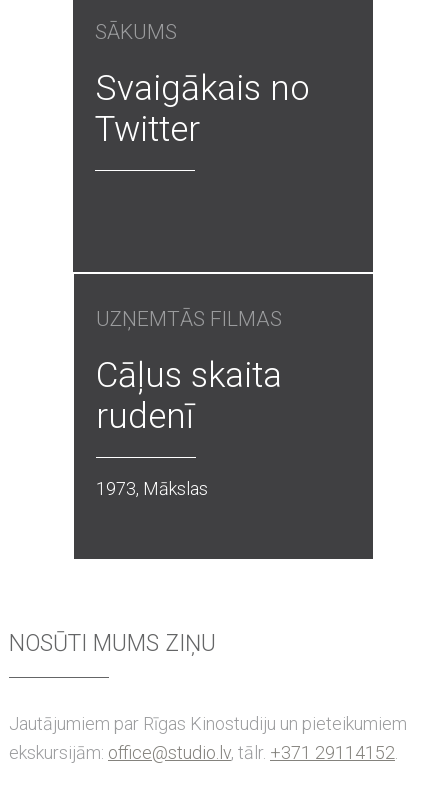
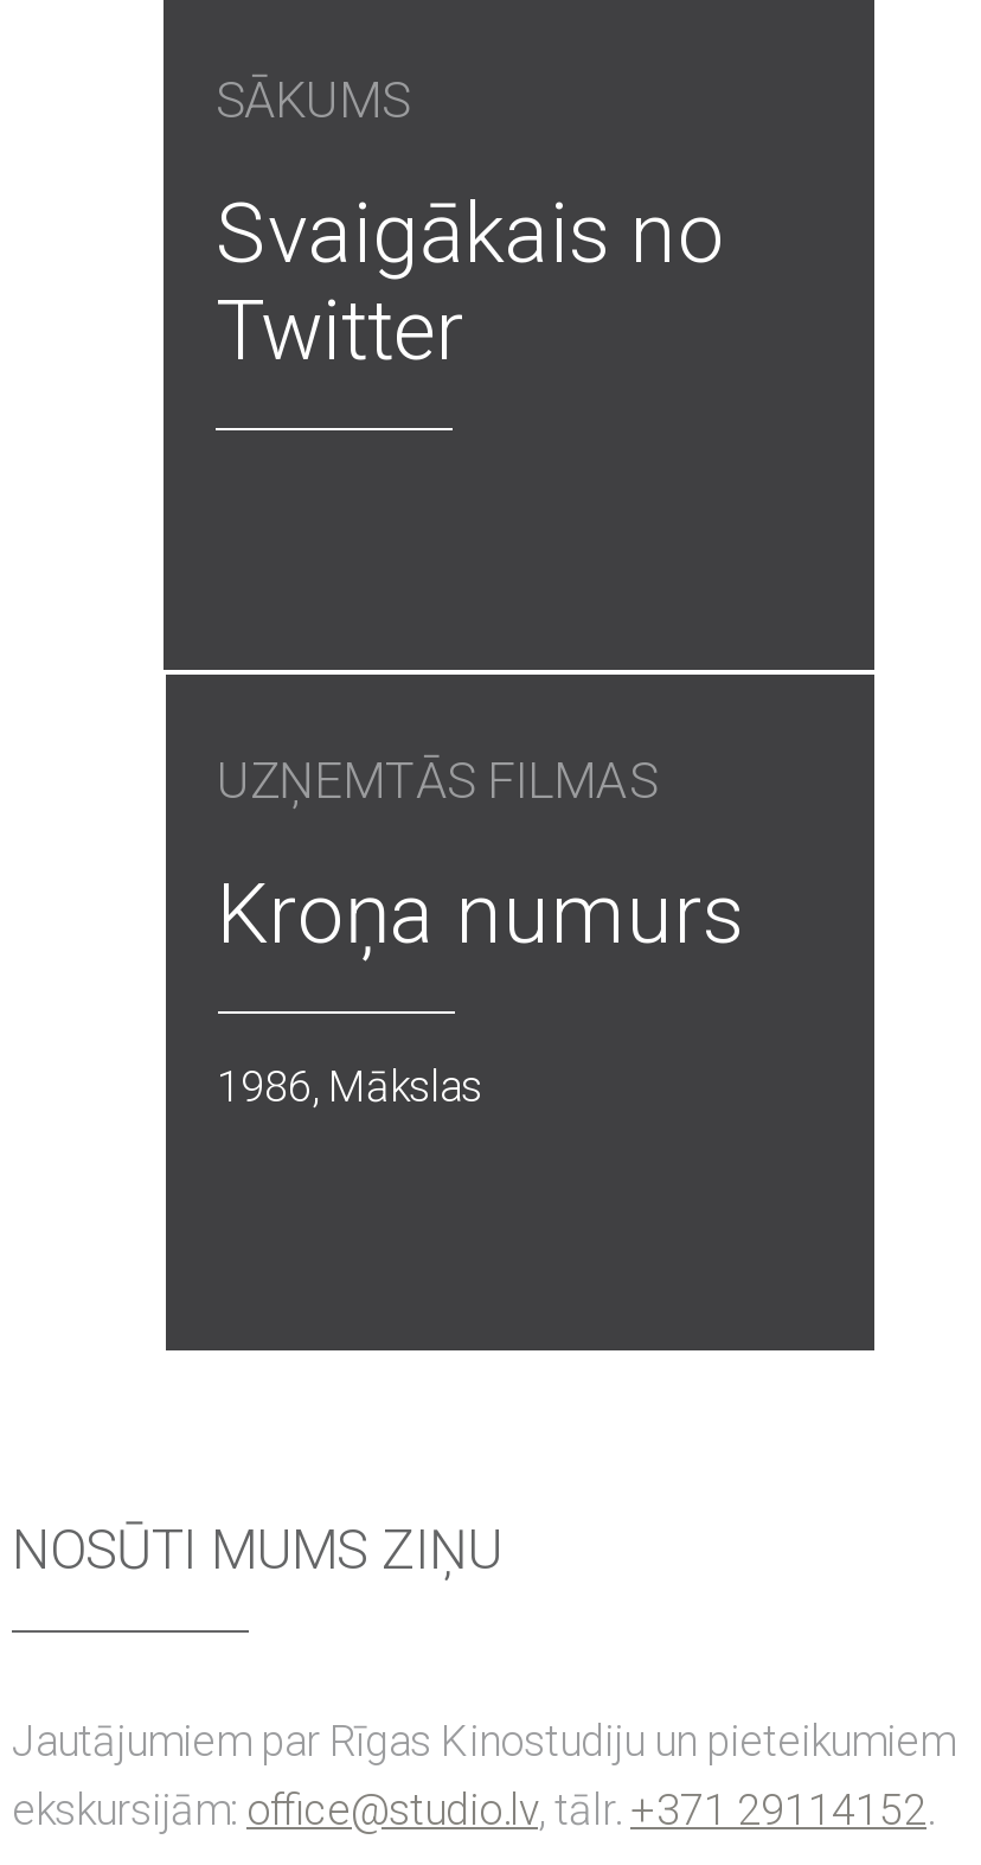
- Cāļus skaita
- rudenī
+ Kroņa numurs

- 1973, Mākslas
+ 1986, Mākslas
